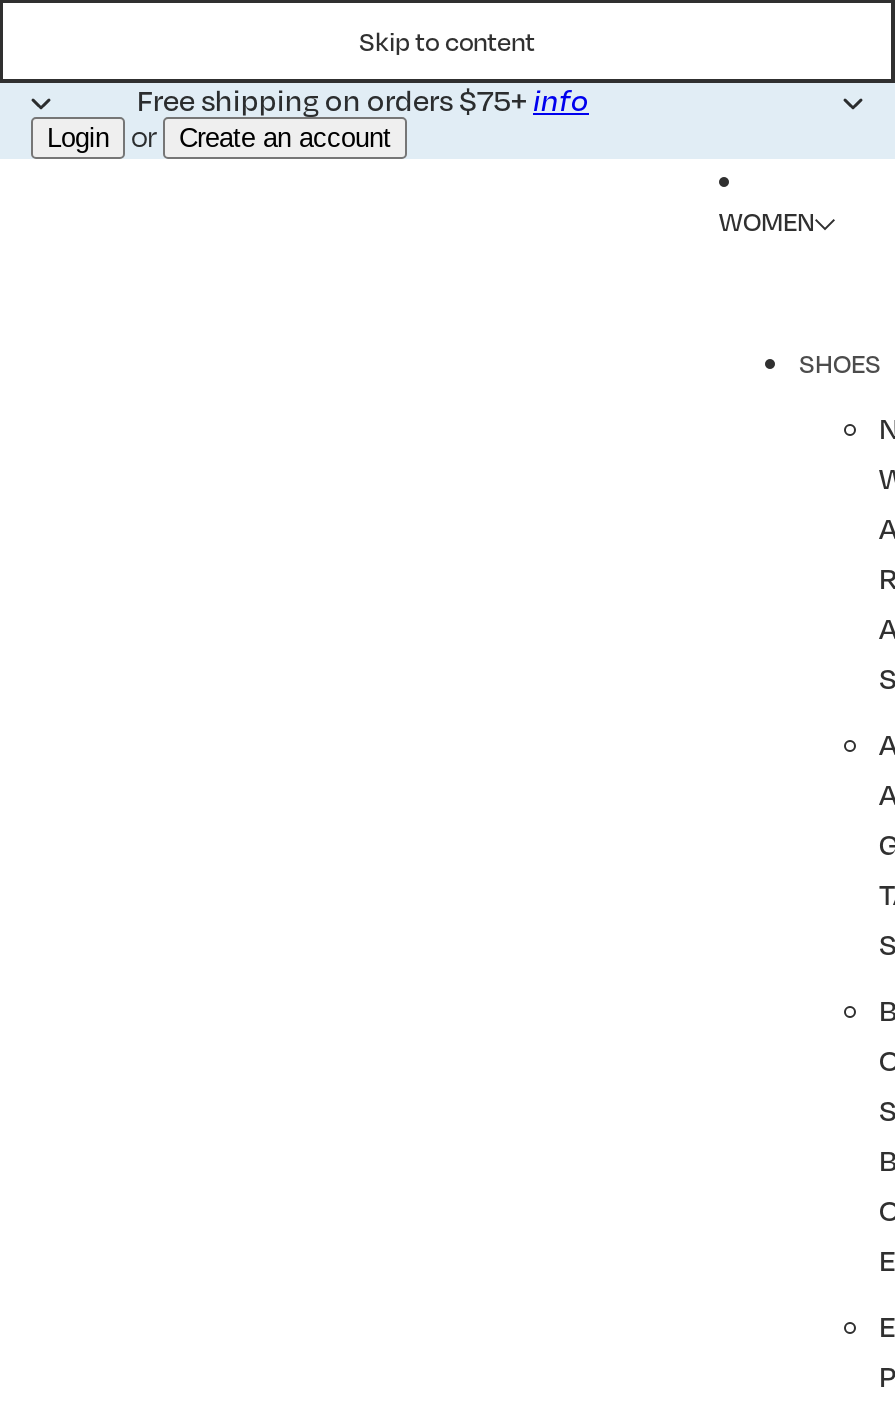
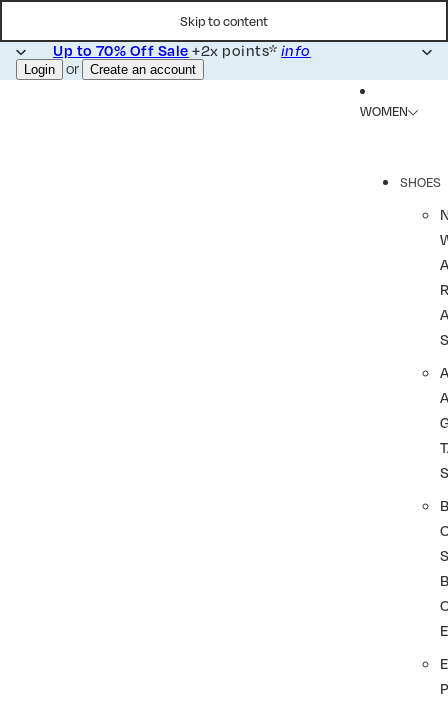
- Free shipping on orders $75+info
+ Up to 70% Off Sale+2x points*info
